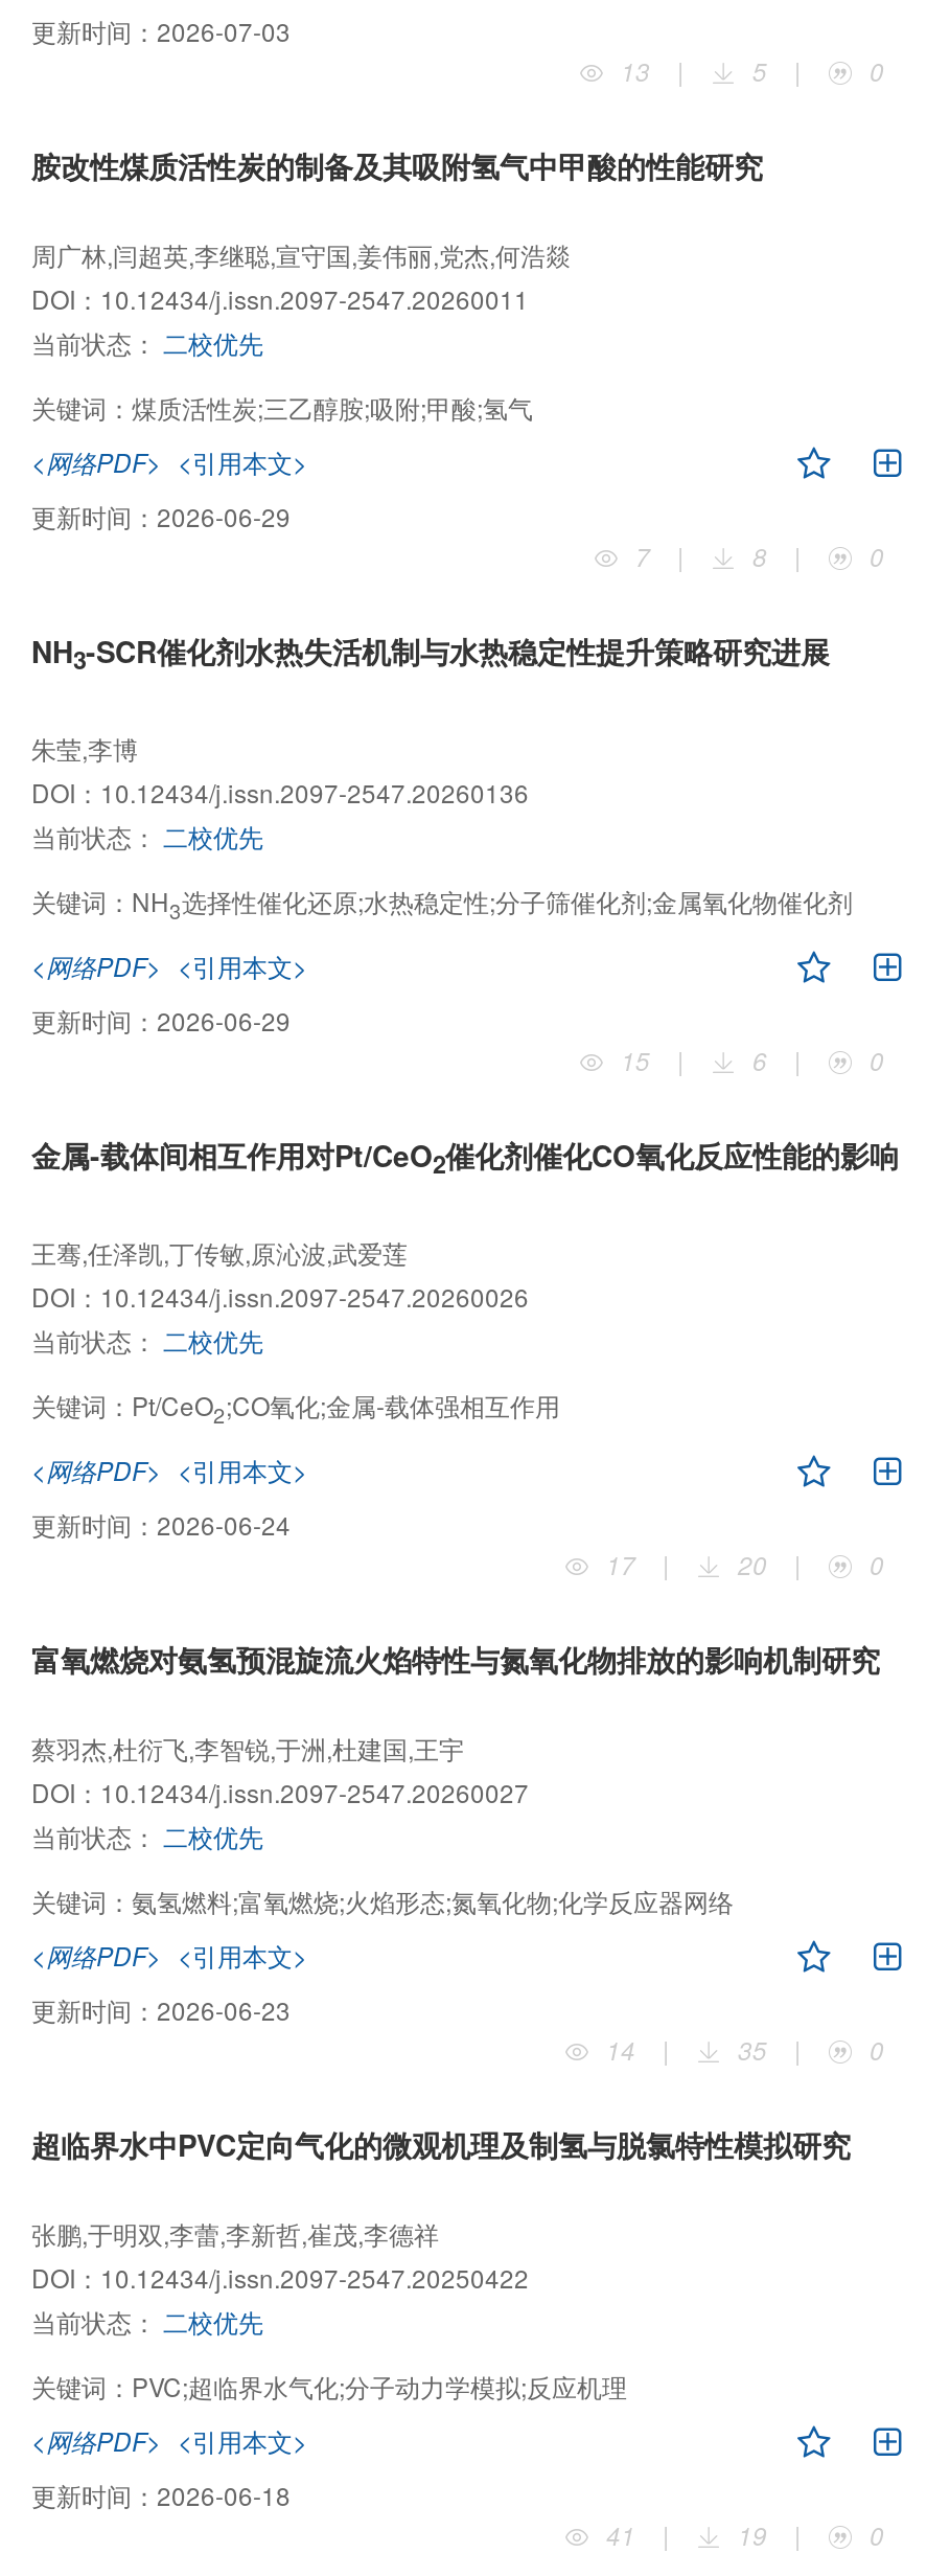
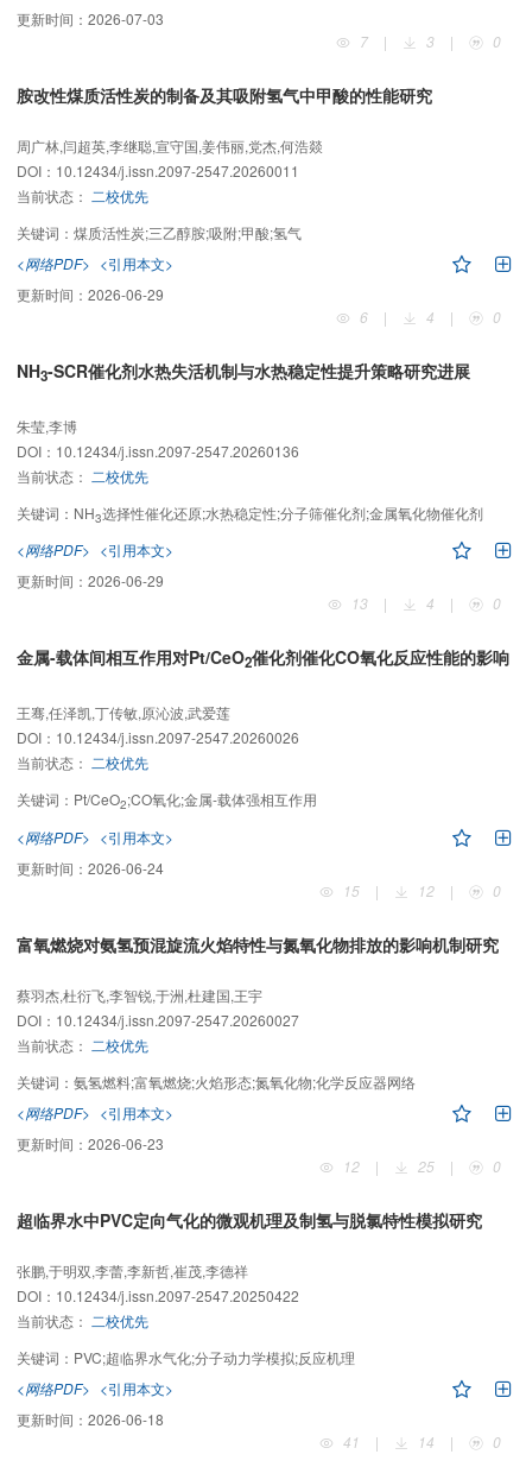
- 13
+ 7

- 5
+ 3

- 7
+ 6

- 8
+ 4

- 15
+ 13

- 6
+ 4

- 17
+ 15

- 20
+ 12

- 14
+ 12

- 35
+ 25

- 19
+ 14
